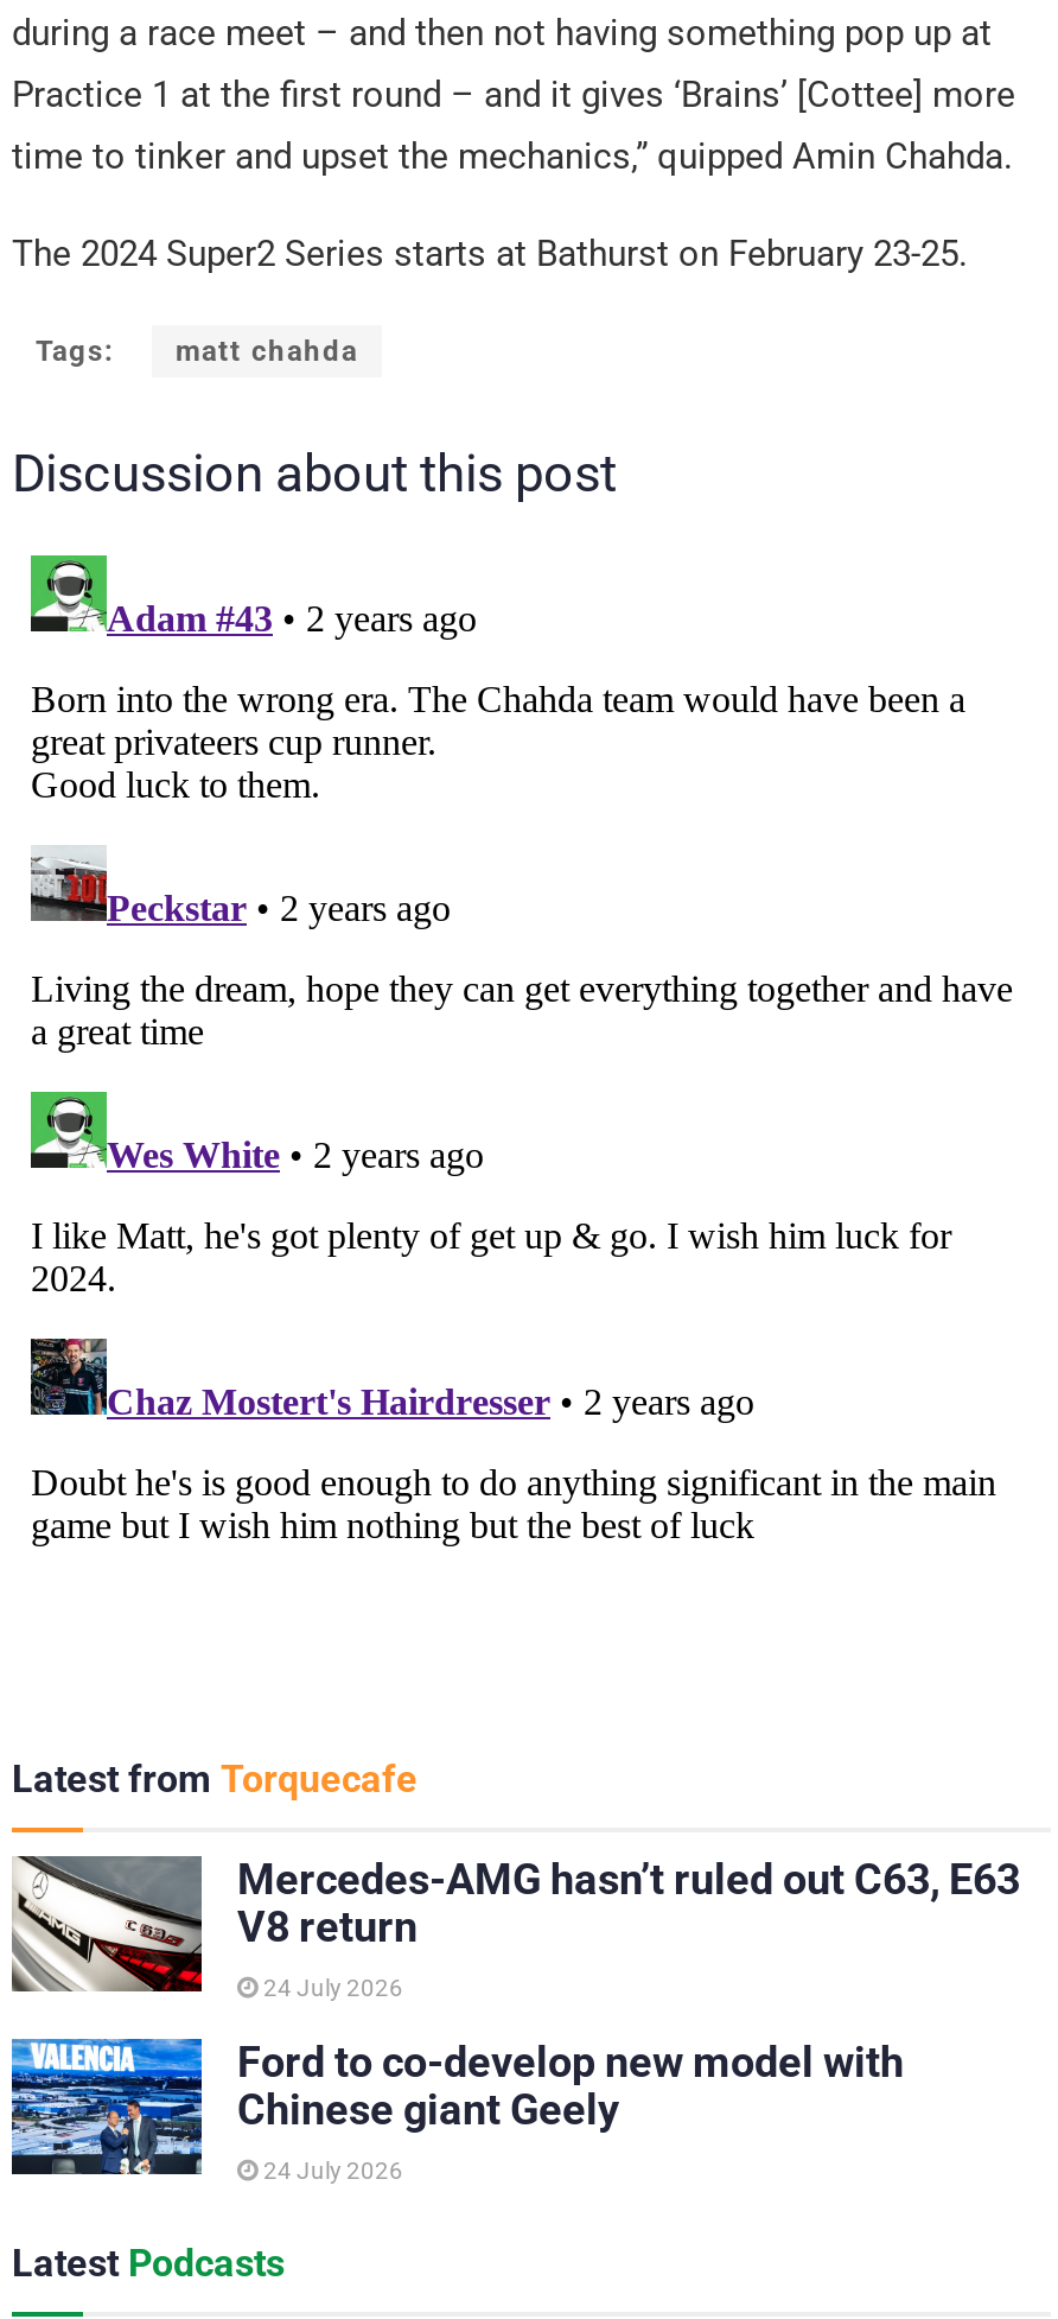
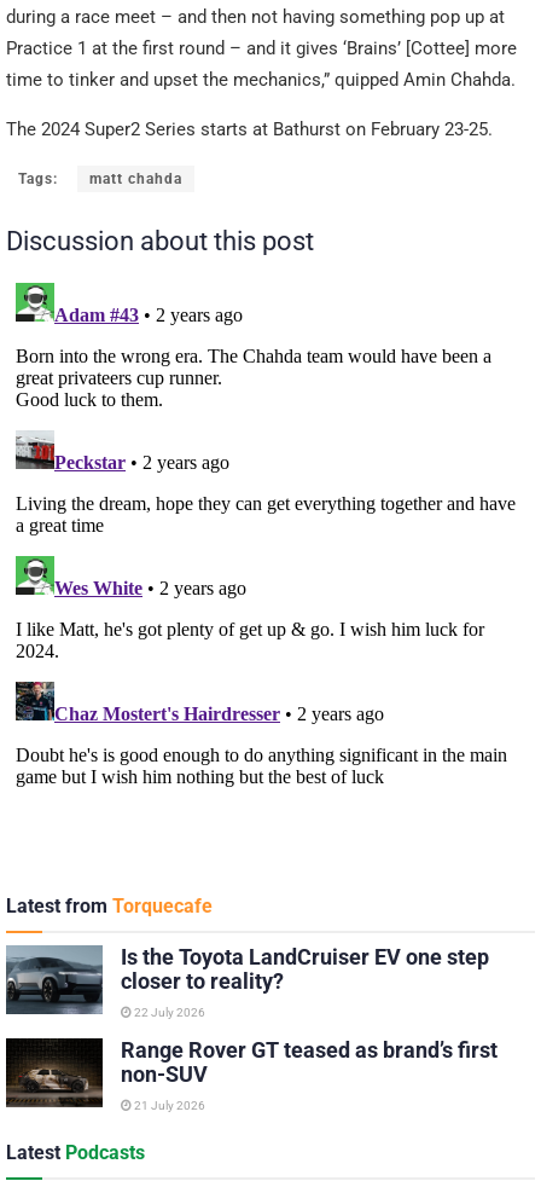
- [image]
- Mercedes-AMG hasn’t ruled out C63, E63
- V8 return
+ [image]
+ Is the Toyota LandCruiser EV one step
+ closer to reality?

- 24 July 2026
+ 22 July 2026

- [image]
- Ford to co-develop new model with
- Chinese giant Geely
+ [image]
+ Range Rover GT teased as brand’s first
+ non-SUV

- 24 July 2026
+ 21 July 2026
